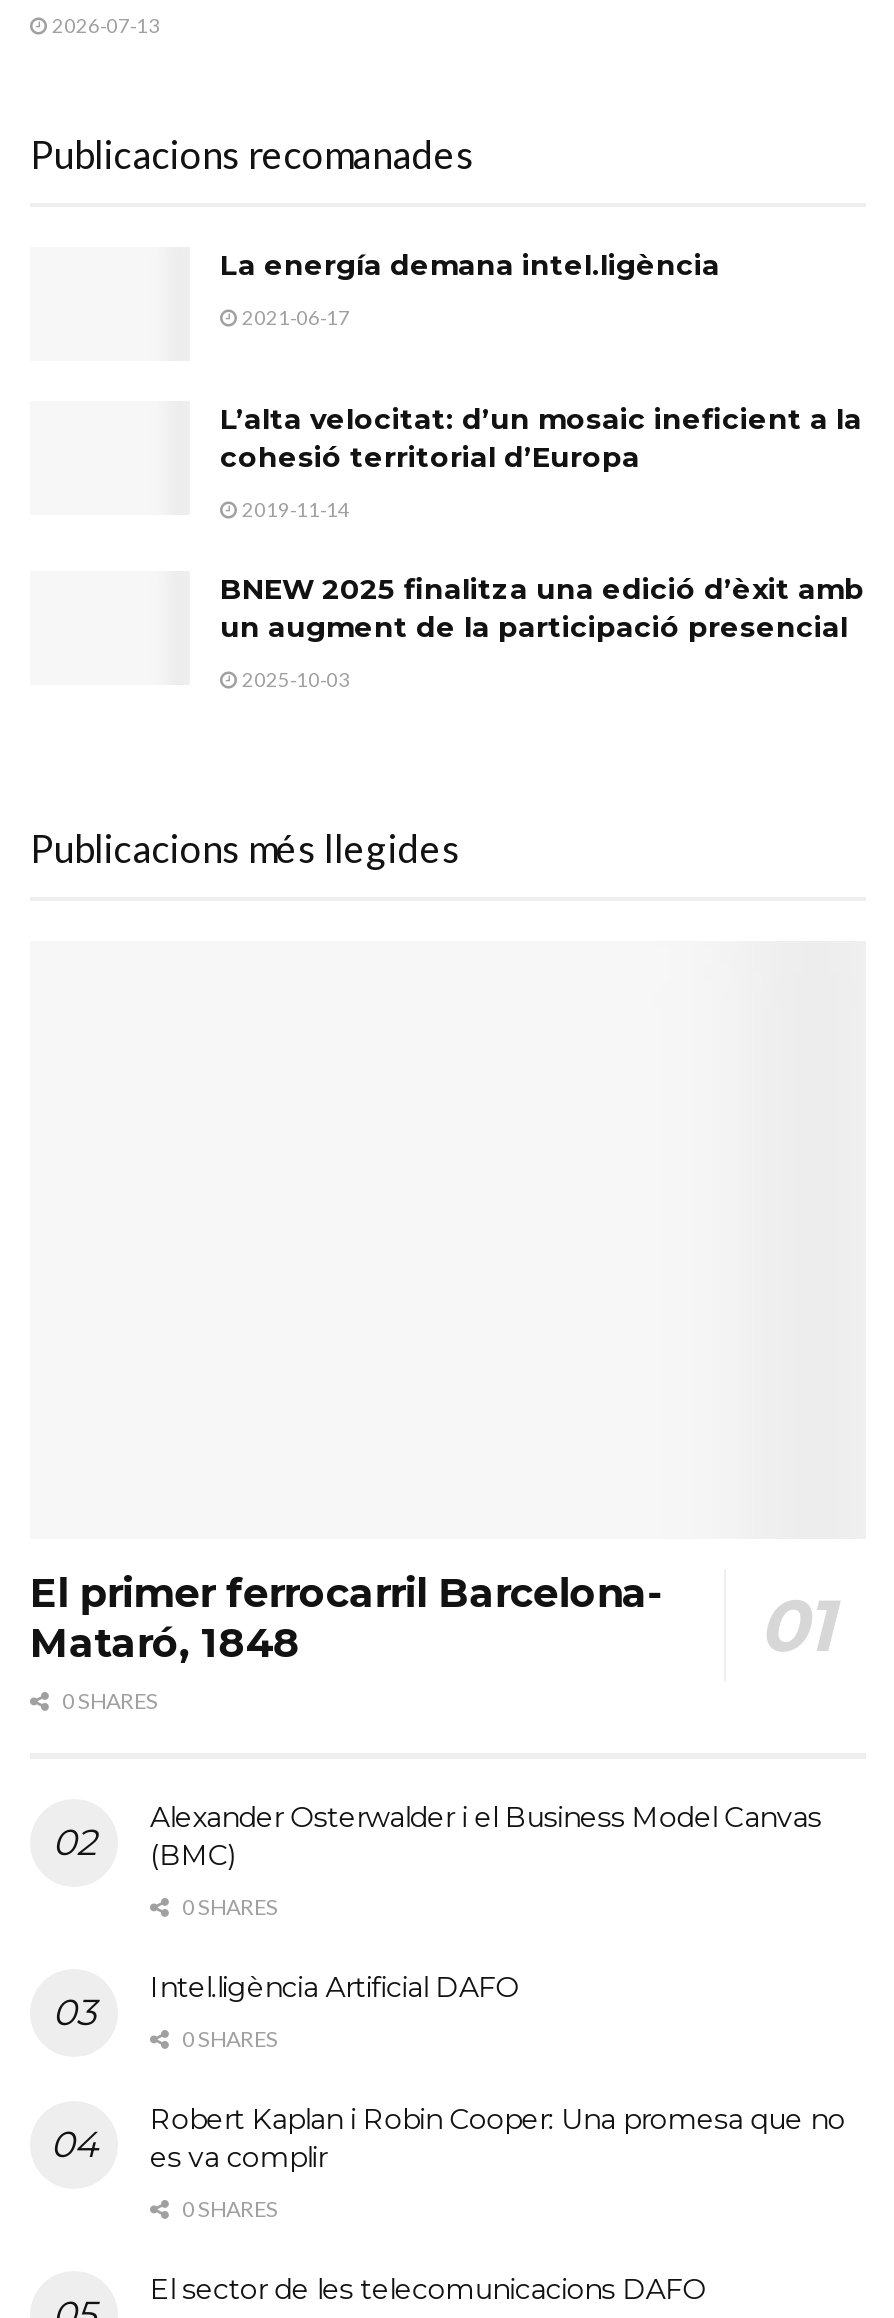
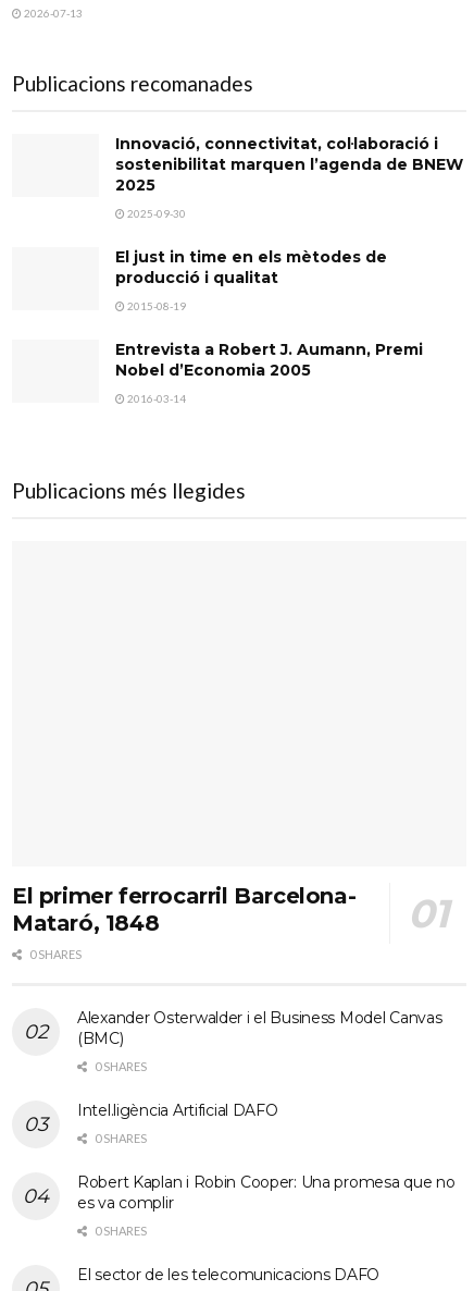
- La energía demana intel.ligència
+ Innovació, connectivitat, col·laboració i
+ sostenibilitat marquen l’agenda de BNEW
+ 2025

- 2021-06-17
+ 2025-09-30

- L’alta velocitat: d’un mosaic ineficient a la
- cohesió territorial d’Europa
+ El just in time en els mètodes de
+ producció i qualitat

- 2019-11-14
+ 2015-08-19

- BNEW 2025 finalitza una edició d’èxit amb
- un augment de la participació presencial
+ Entrevista a Robert J. Aumann, Premi
+ Nobel d’Economia 2005

- 2025-10-03
+ 2016-03-14
